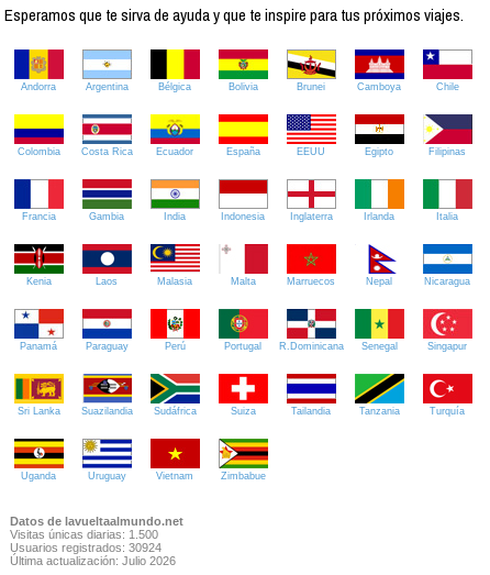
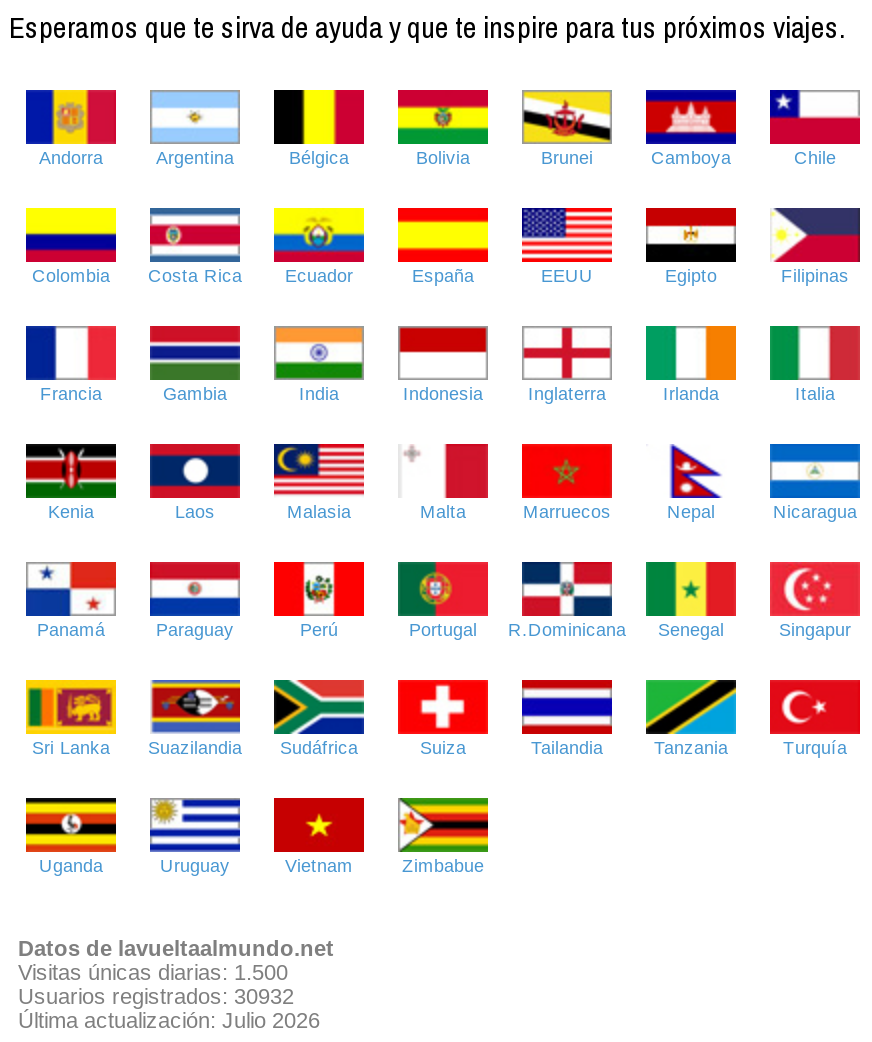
- Usuarios registrados: 30924
+ Usuarios registrados: 30932
